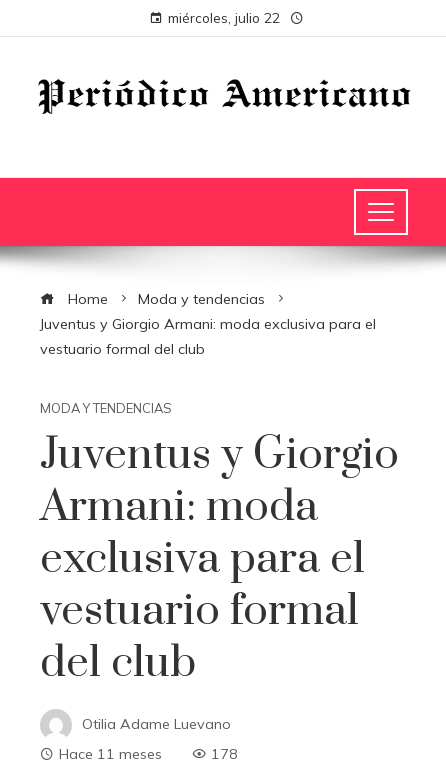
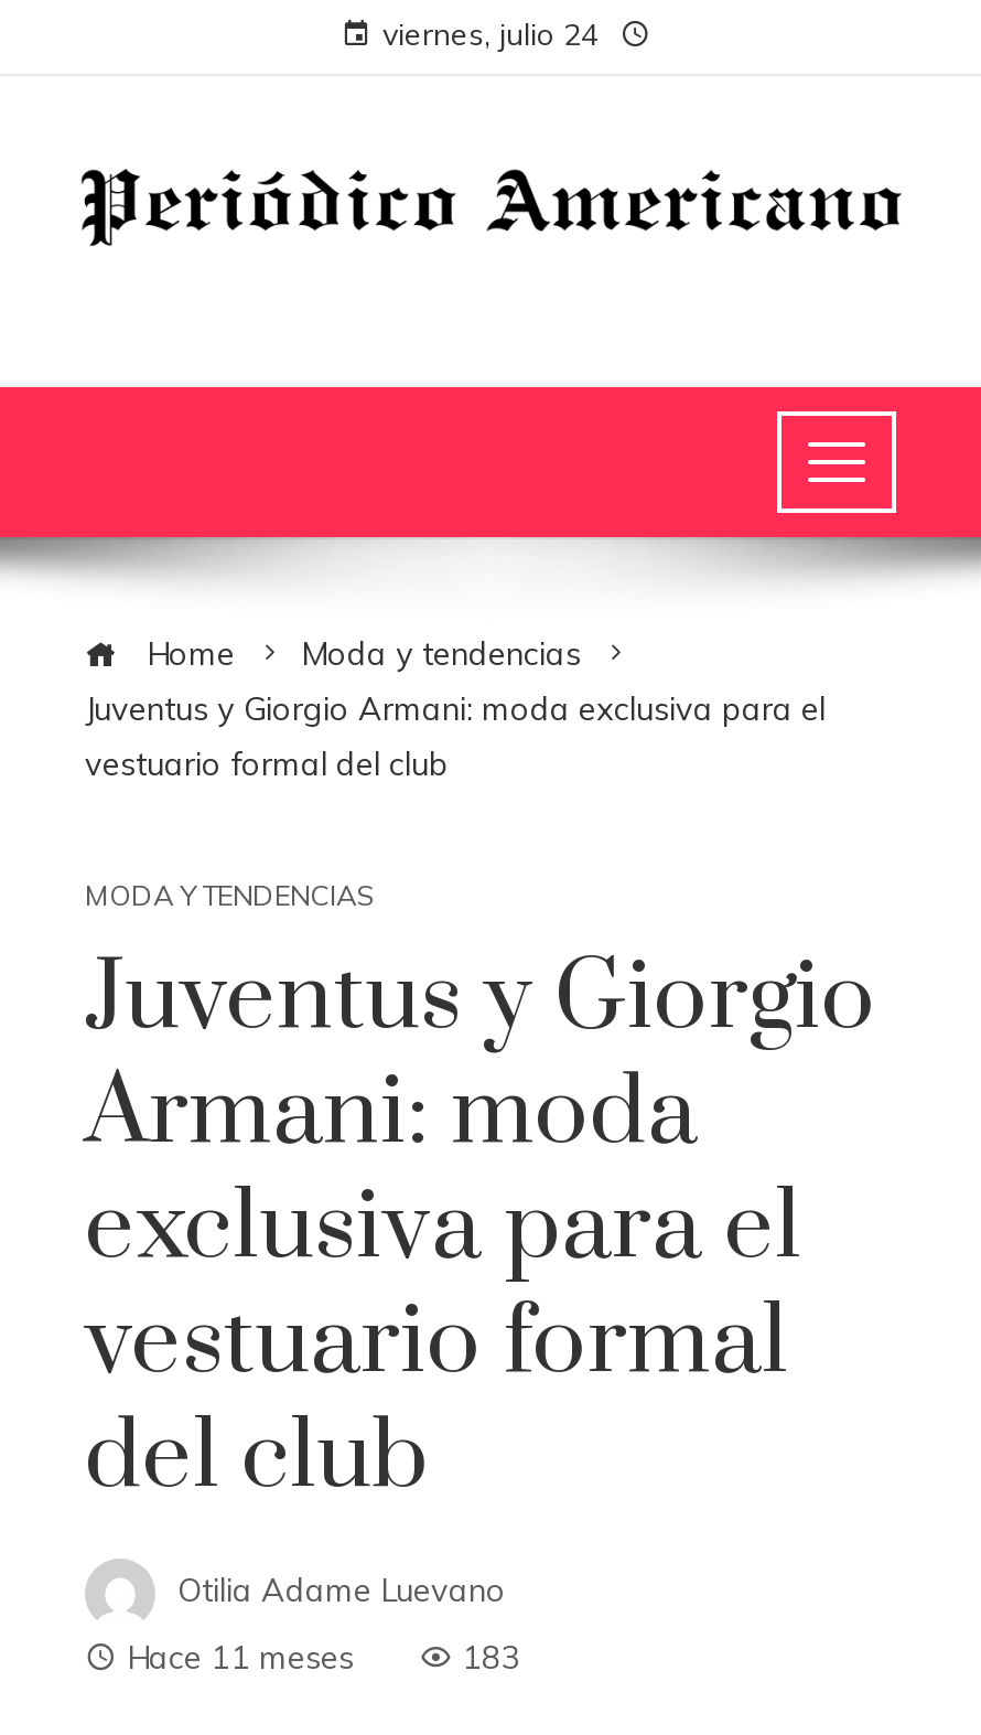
- miércoles, julio 22
+ viernes, julio 24

- 178
+ 183
